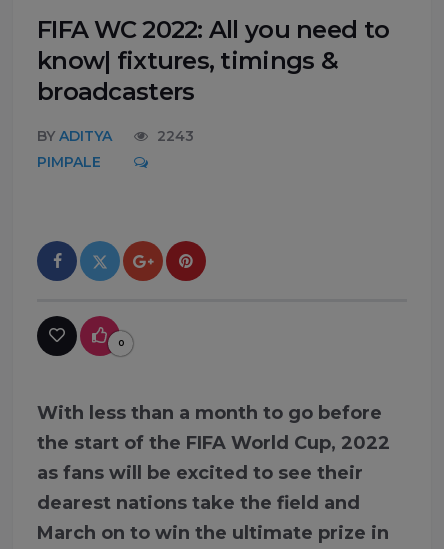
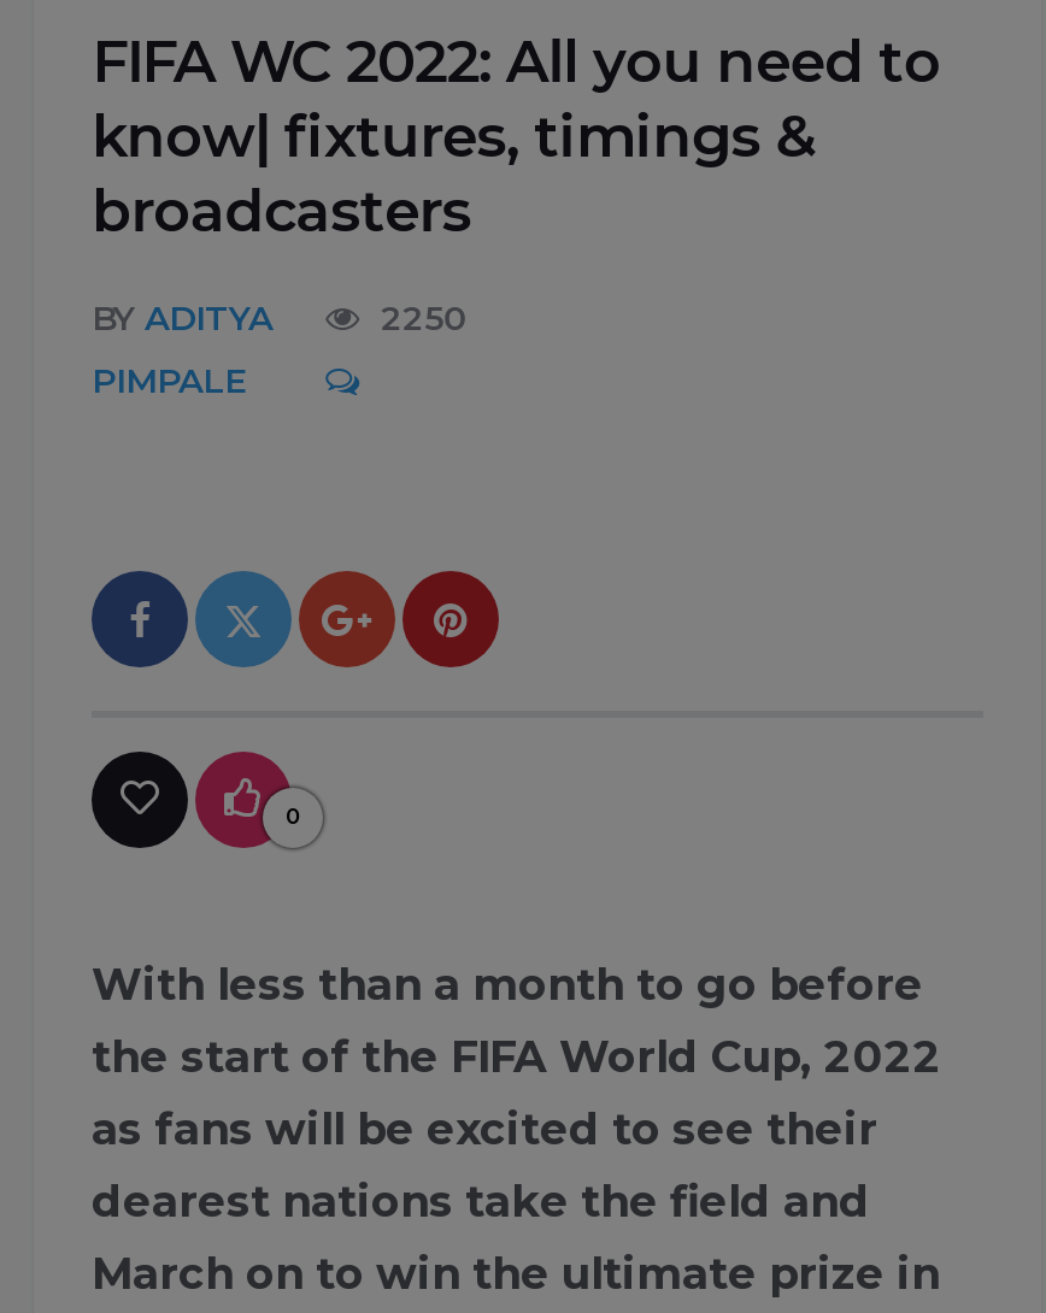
- 2243
+ 2250
